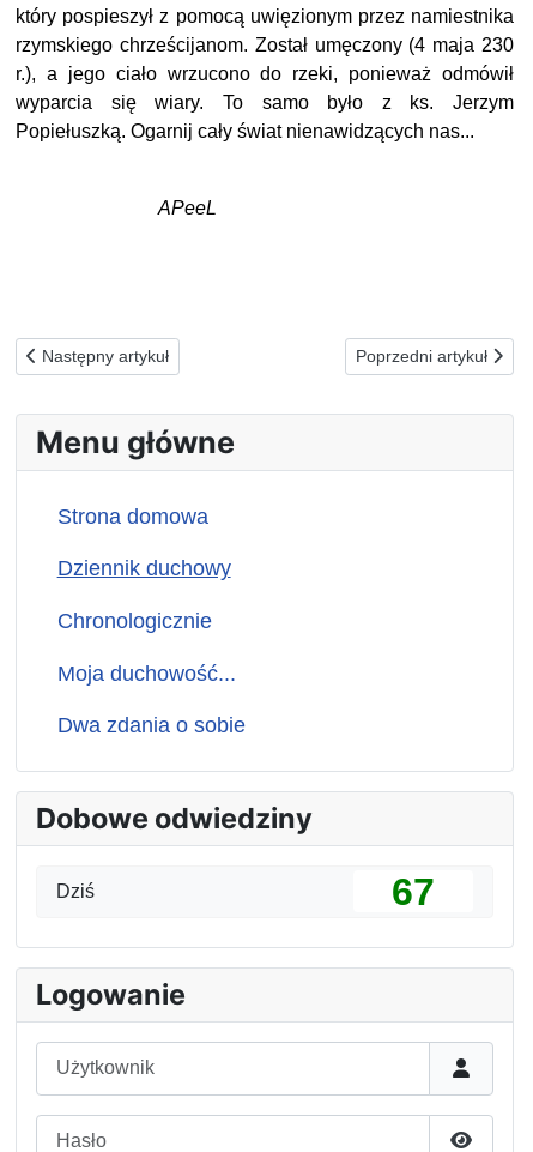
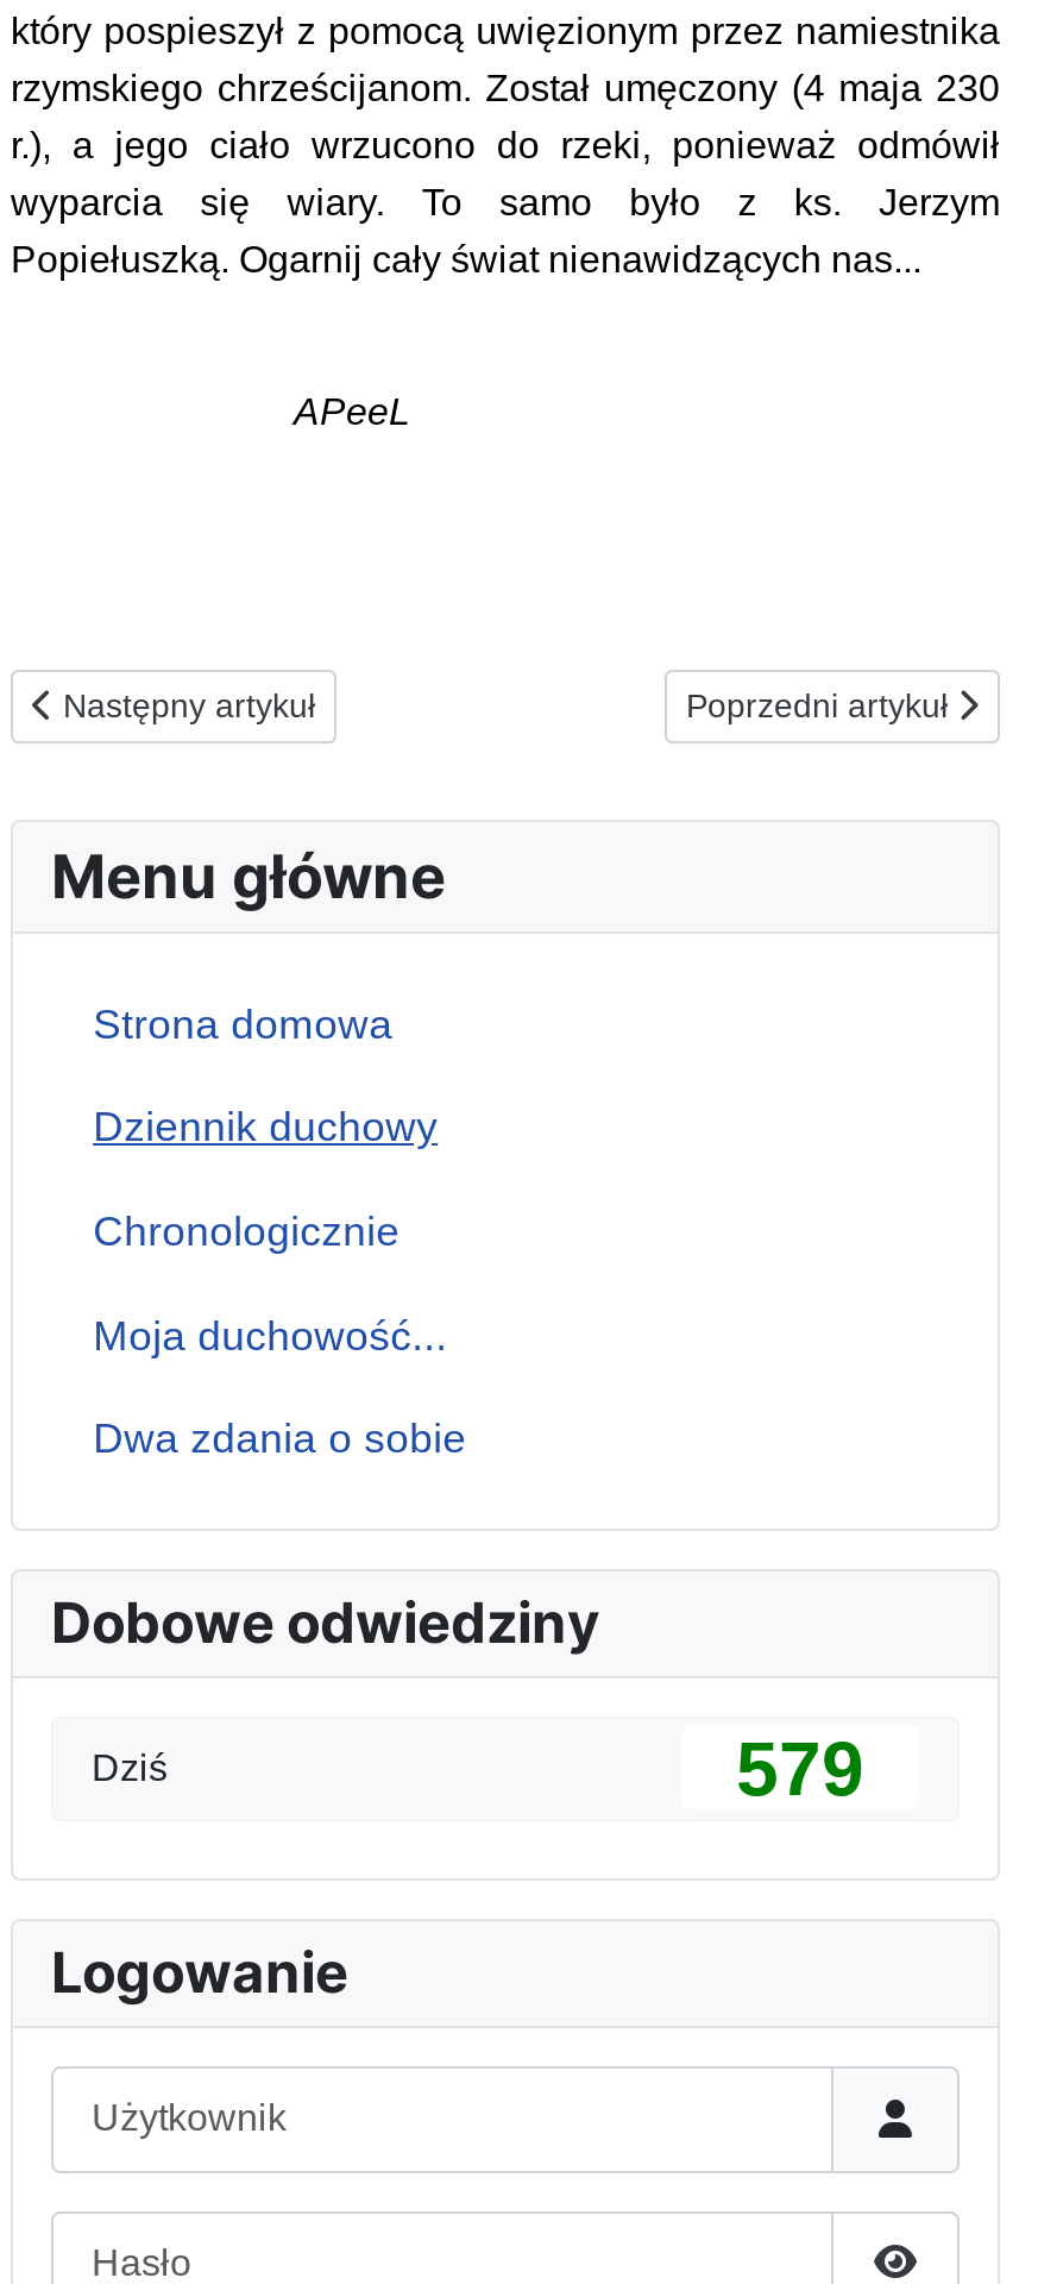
- 67
+ 579
